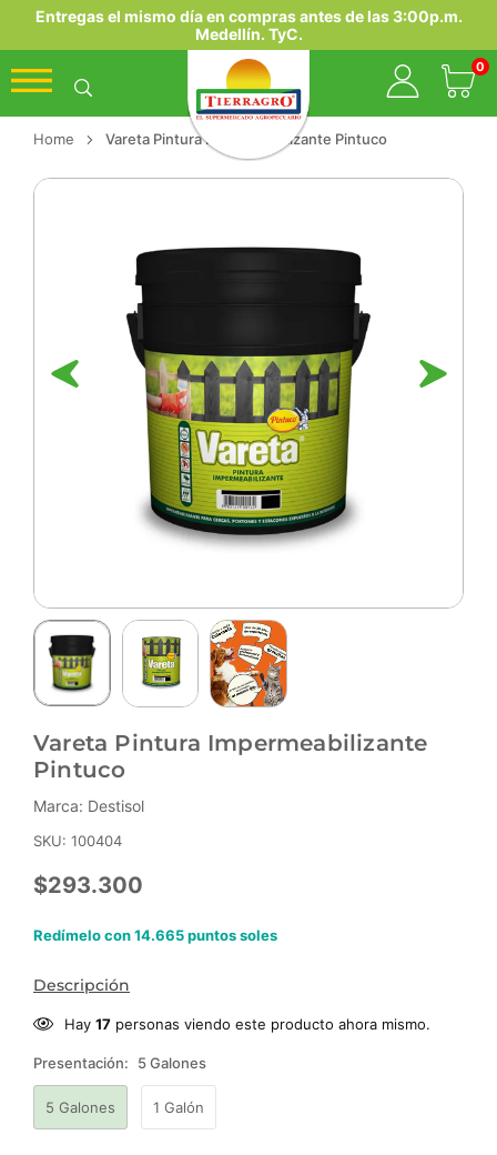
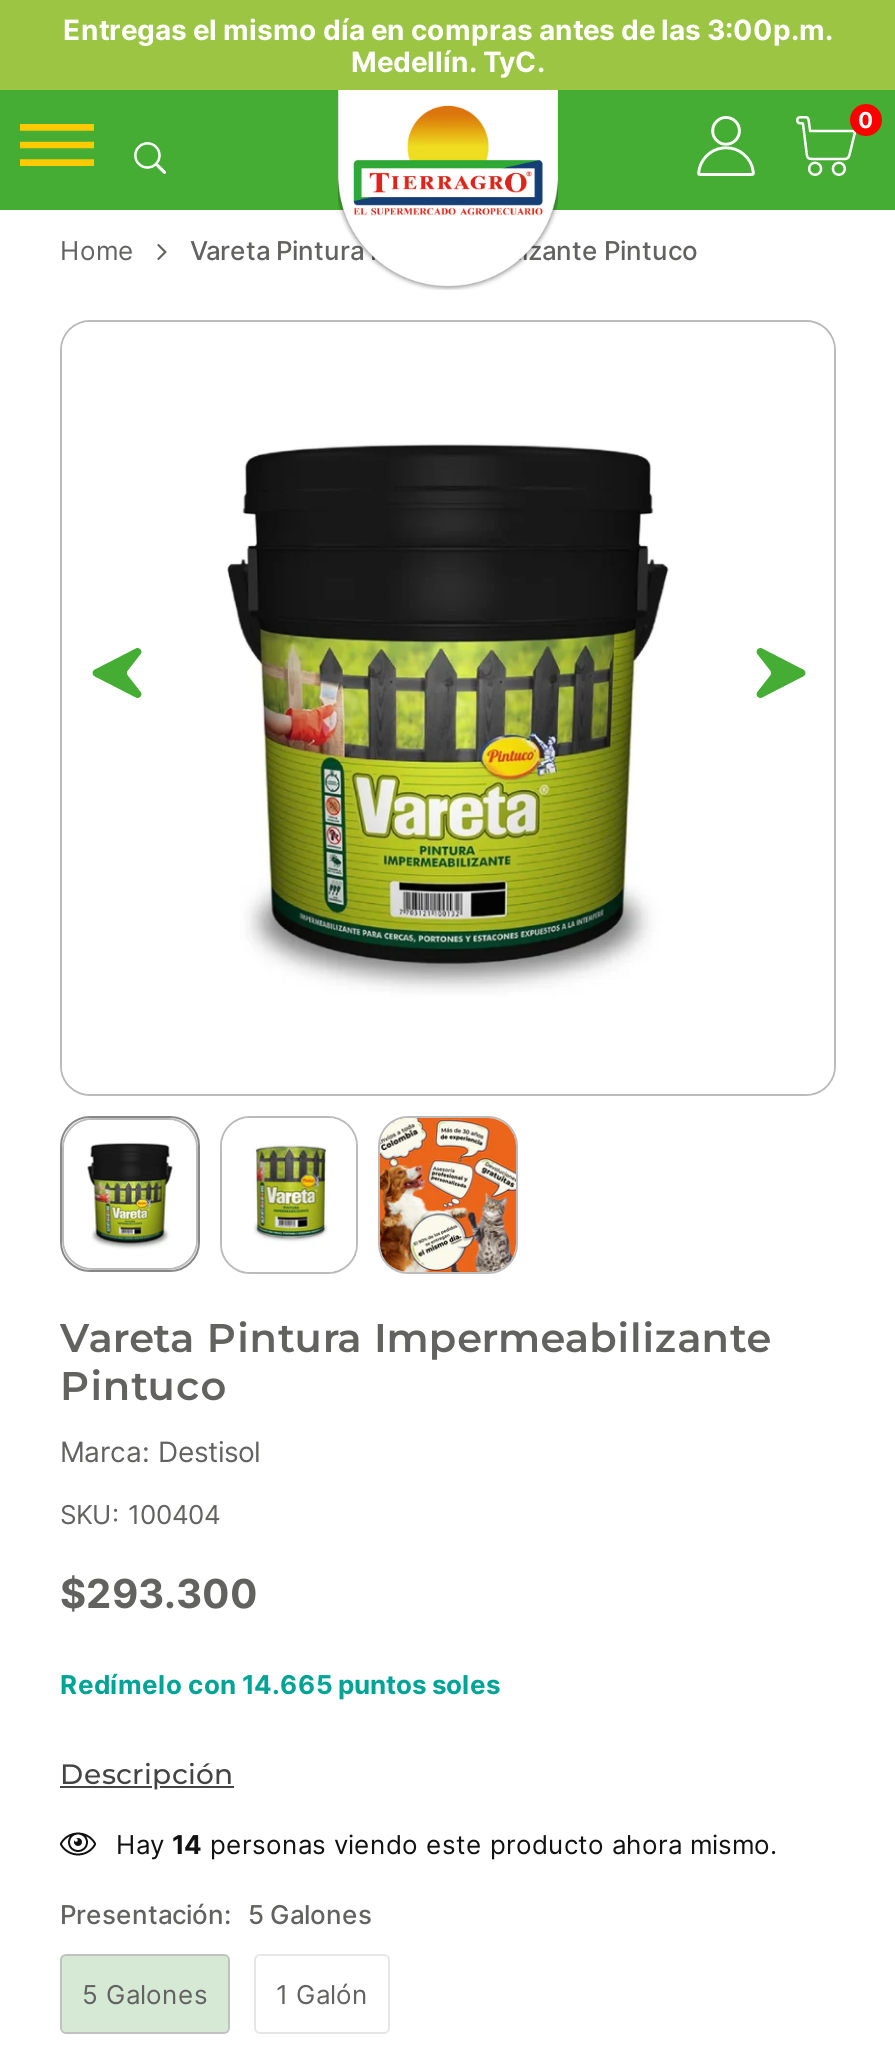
- Hay 17 personas viendo este producto ahora mismo.
+ Hay 14 personas viendo este producto ahora mismo.
